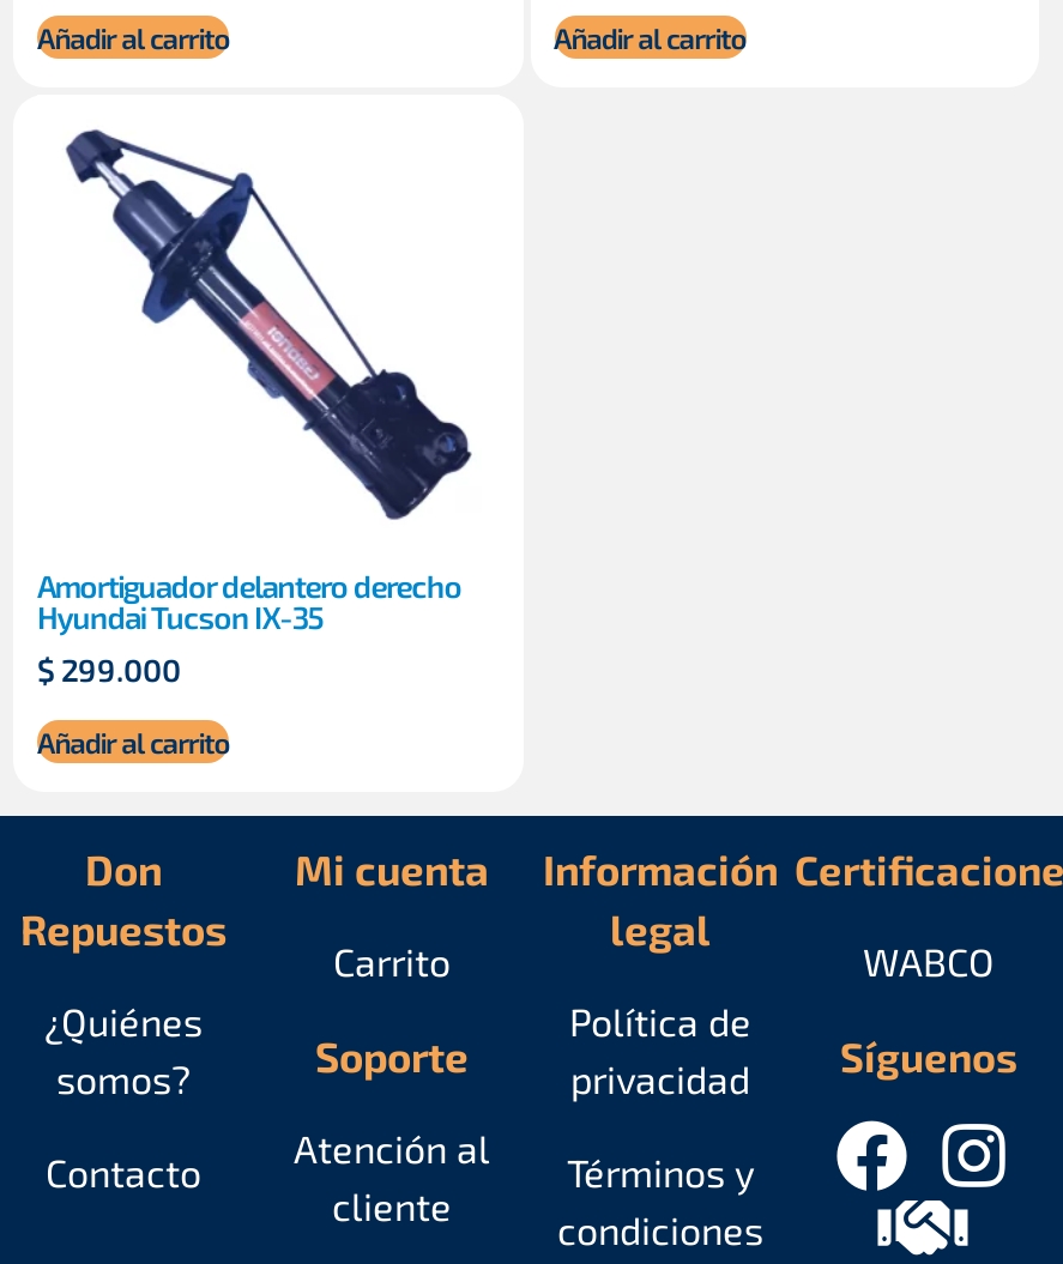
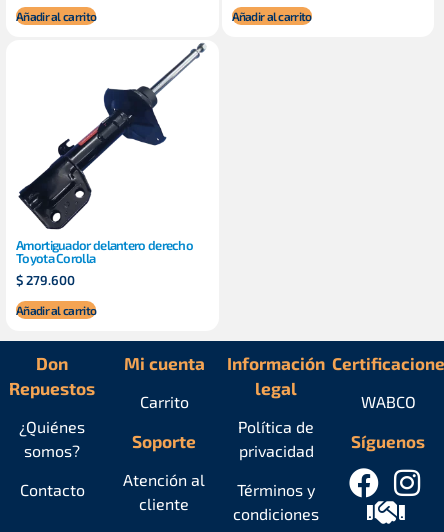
- [image]
- Hyundai Tucson IX-35
- $299.000
+ [image]
+ Toyota Corolla
+ $279.600
